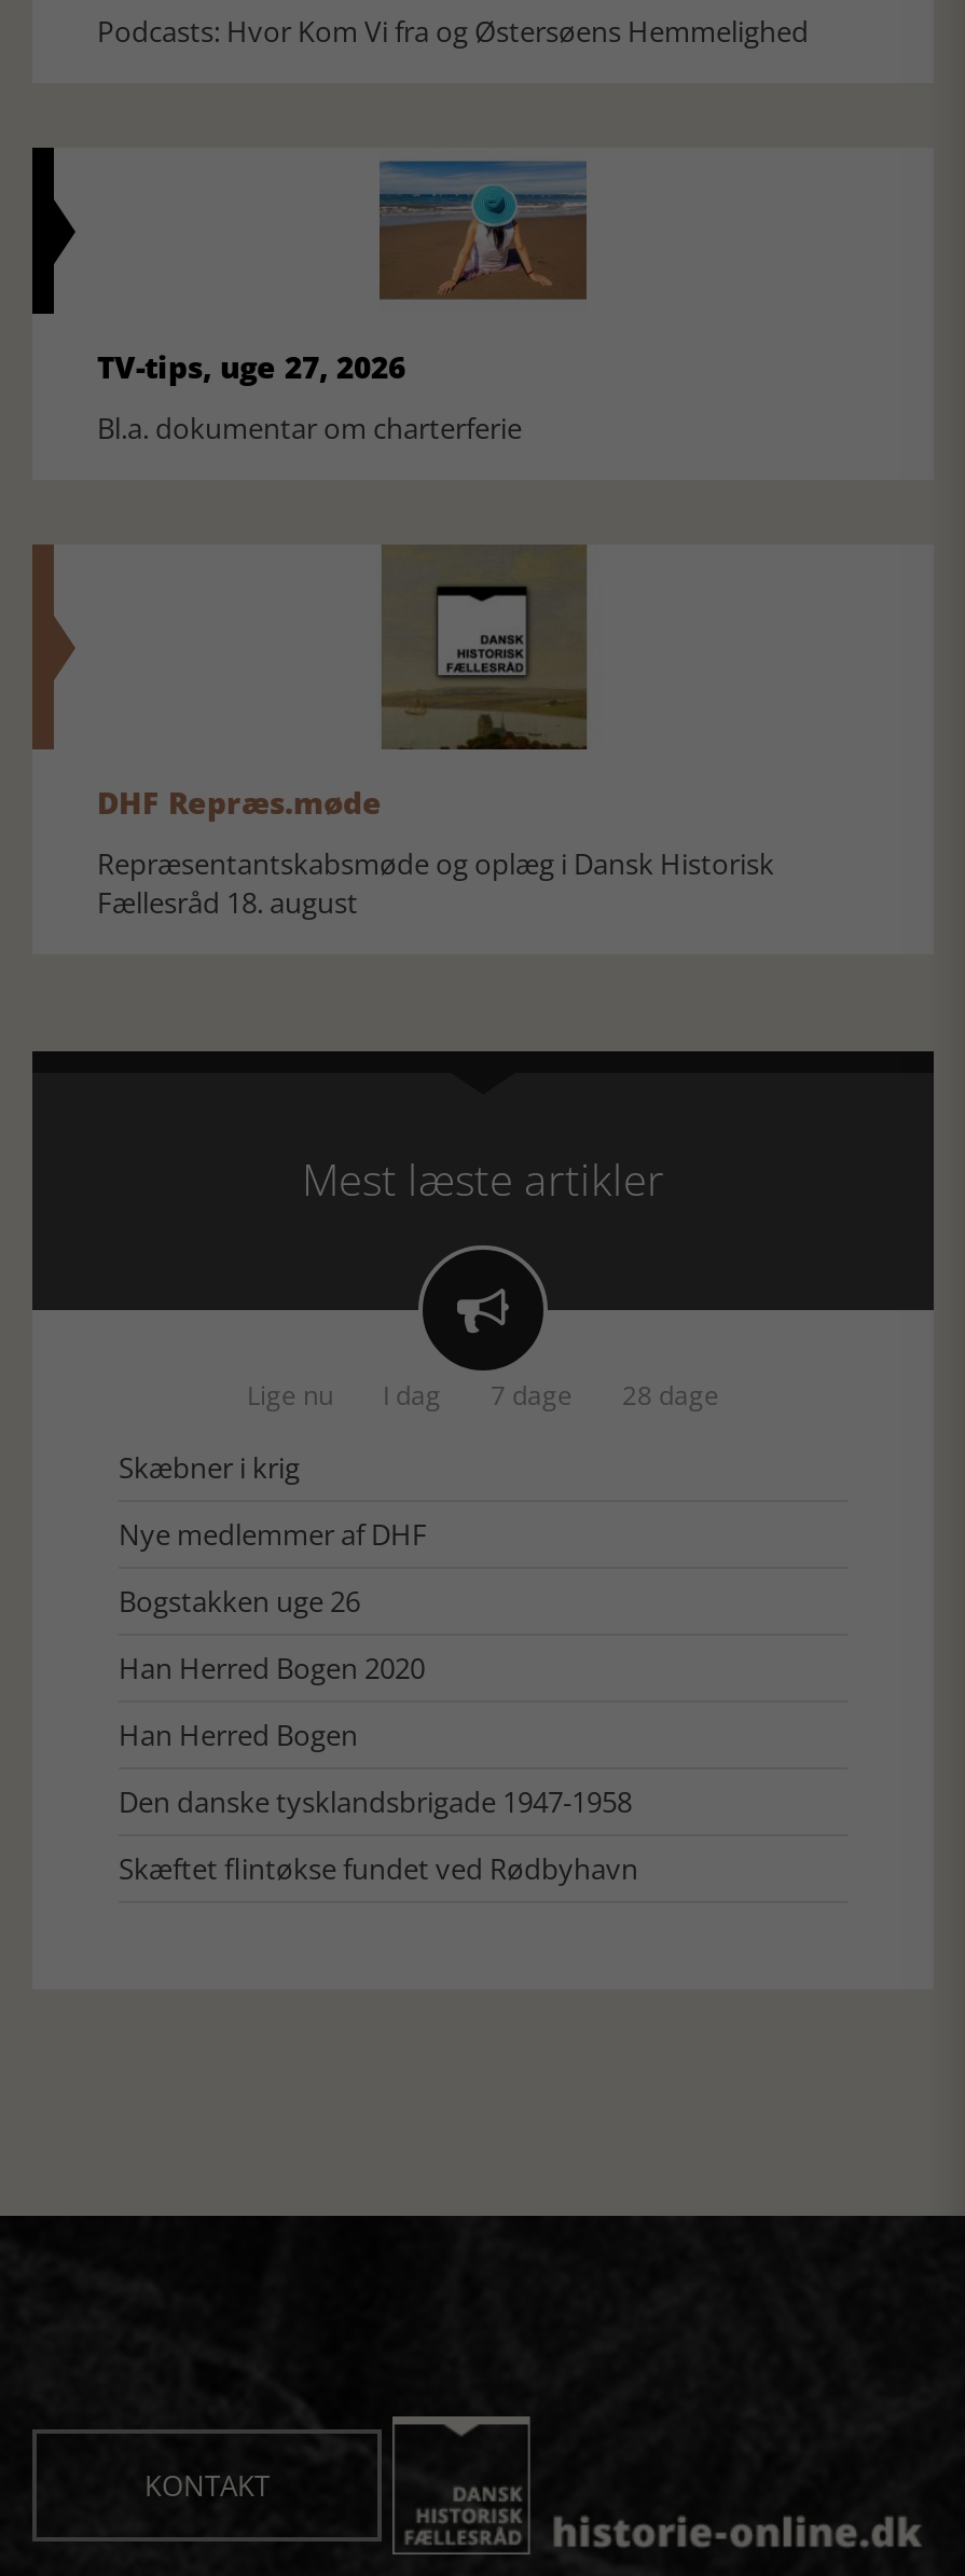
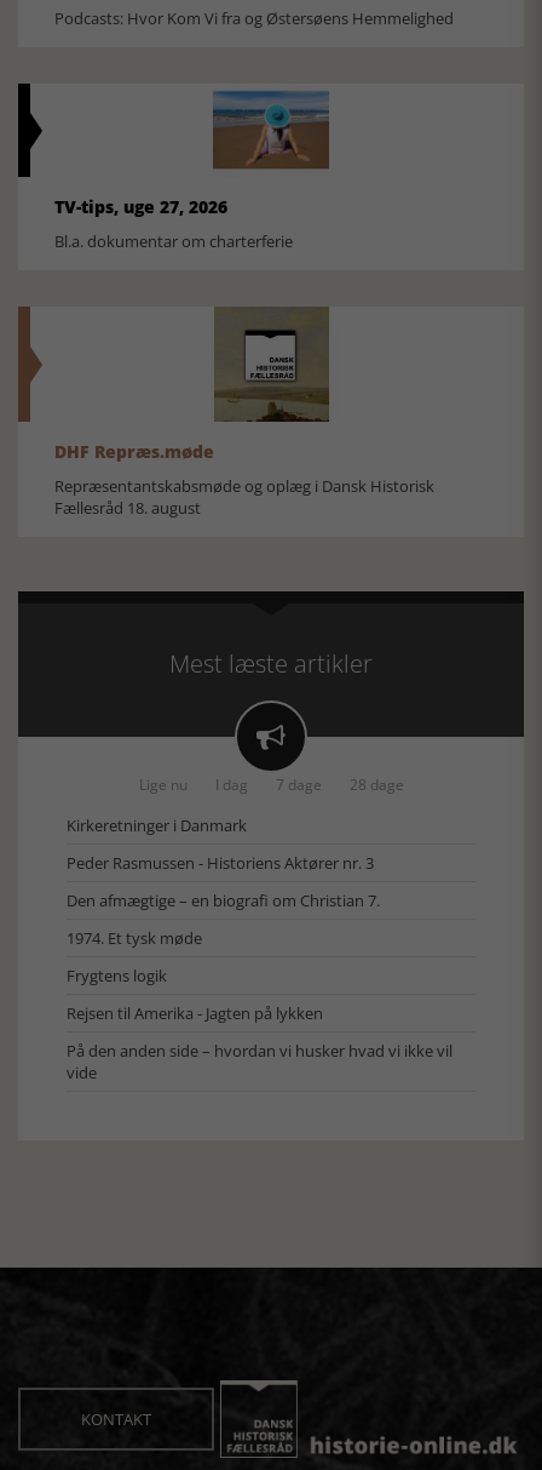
- Skæbner i krig
+ Kirkeretninger i Danmark

- Nye medlemmer af DHF
+ Peder Rasmussen - Historiens Aktører nr. 3

- Bogstakken uge 26
+ Den afmægtige – en biografi om Christian 7.

- Han Herred Bogen 2020
+ 1974. Et tysk møde

- Han Herred Bogen
+ Frygtens logik

- Den danske tysklandsbrigade 1947-1958
+ Rejsen til Amerika - Jagten på lykken

- Skæftet flintøkse fundet ved Rødbyhavn
+ På den anden side – hvordan vi husker hvad vi ikke vil
+ vide
